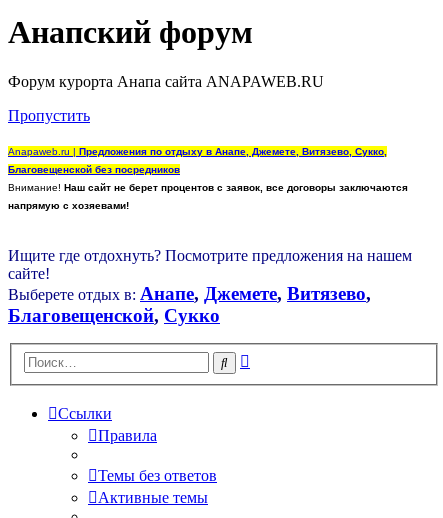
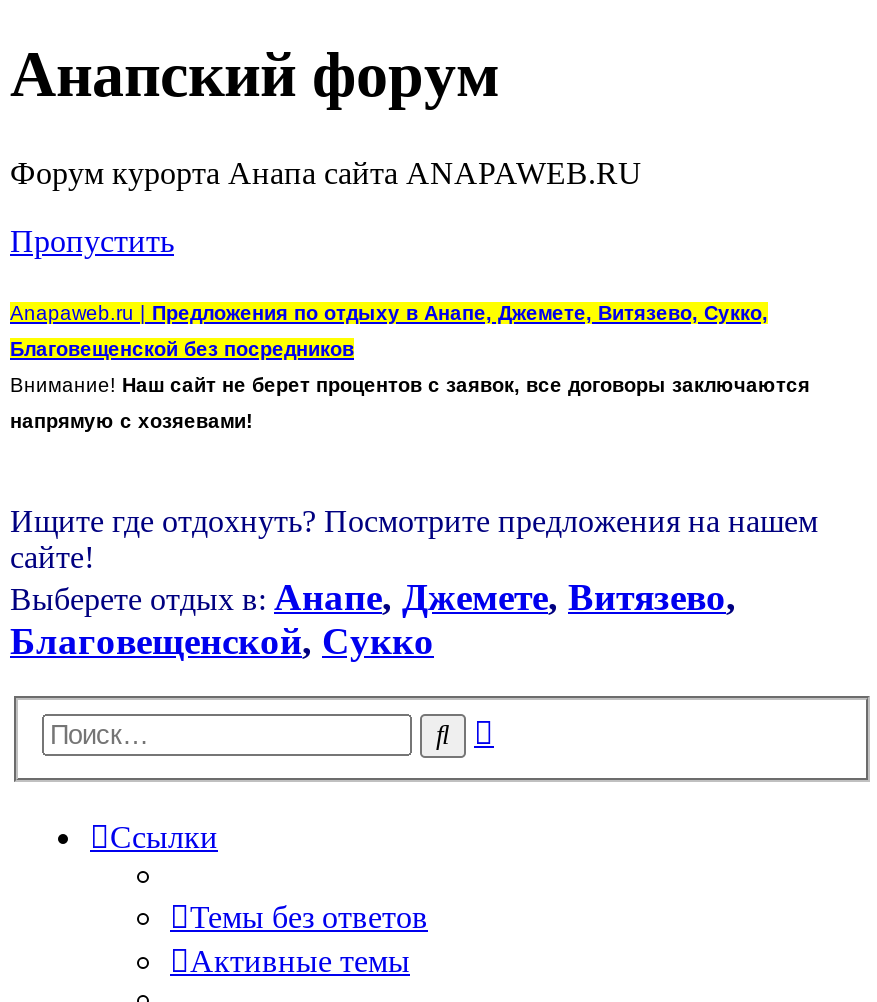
- Правила
